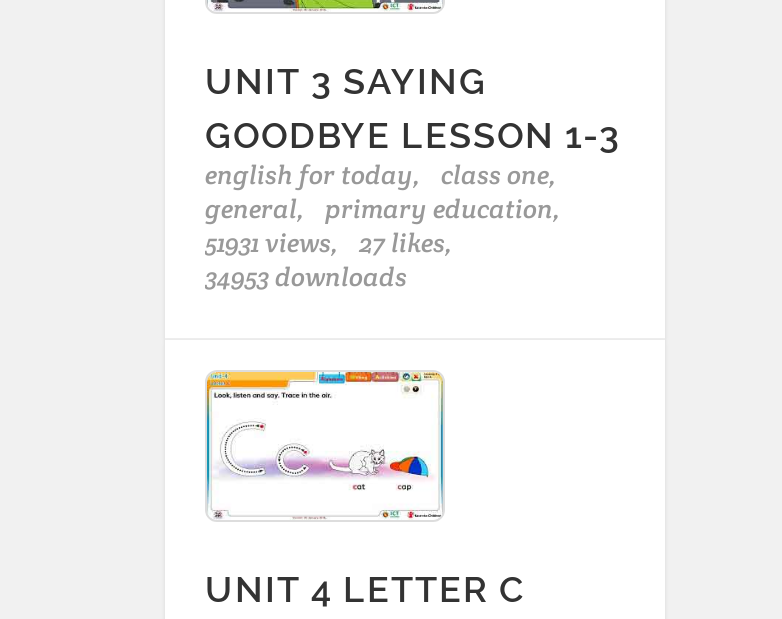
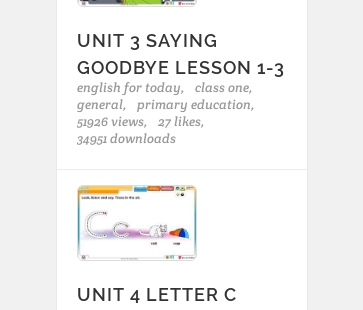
- 51931 views, 27 likes,
+ 51926 views, 27 likes,

- 34953 downloads
+ 34951 downloads
